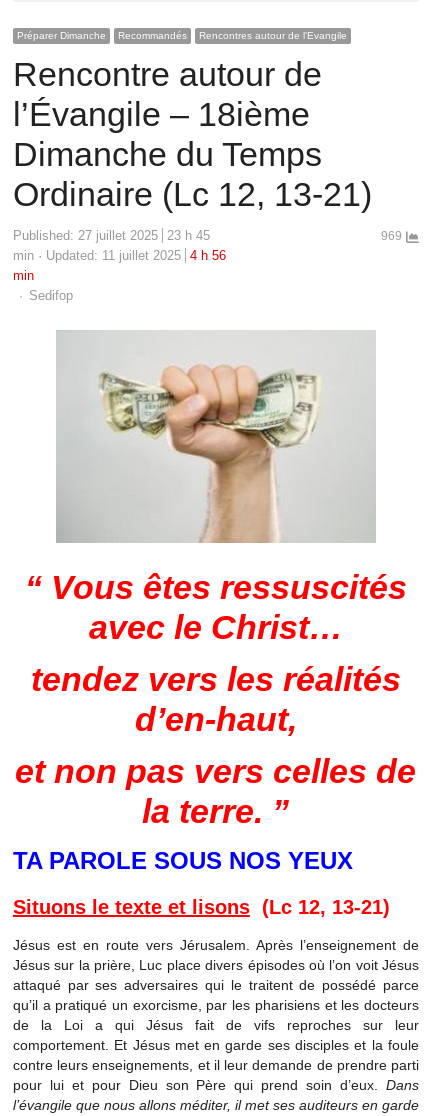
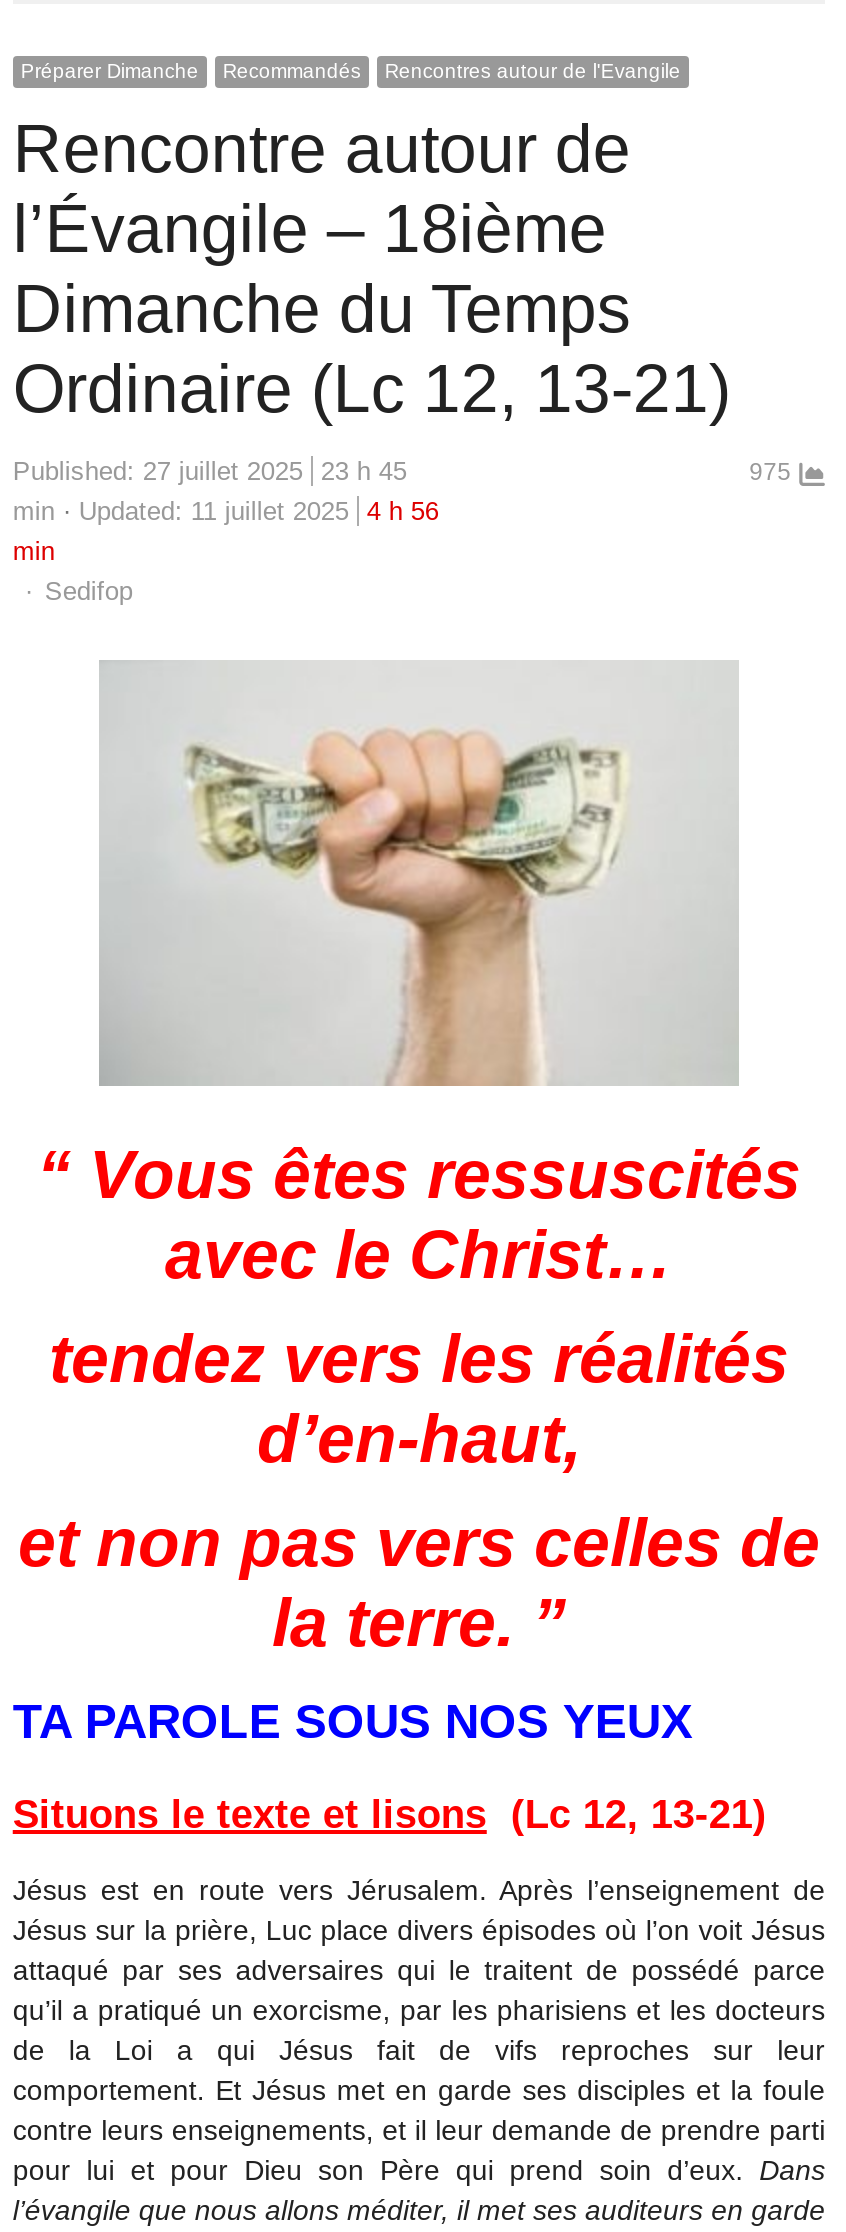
- 969
+ 975
